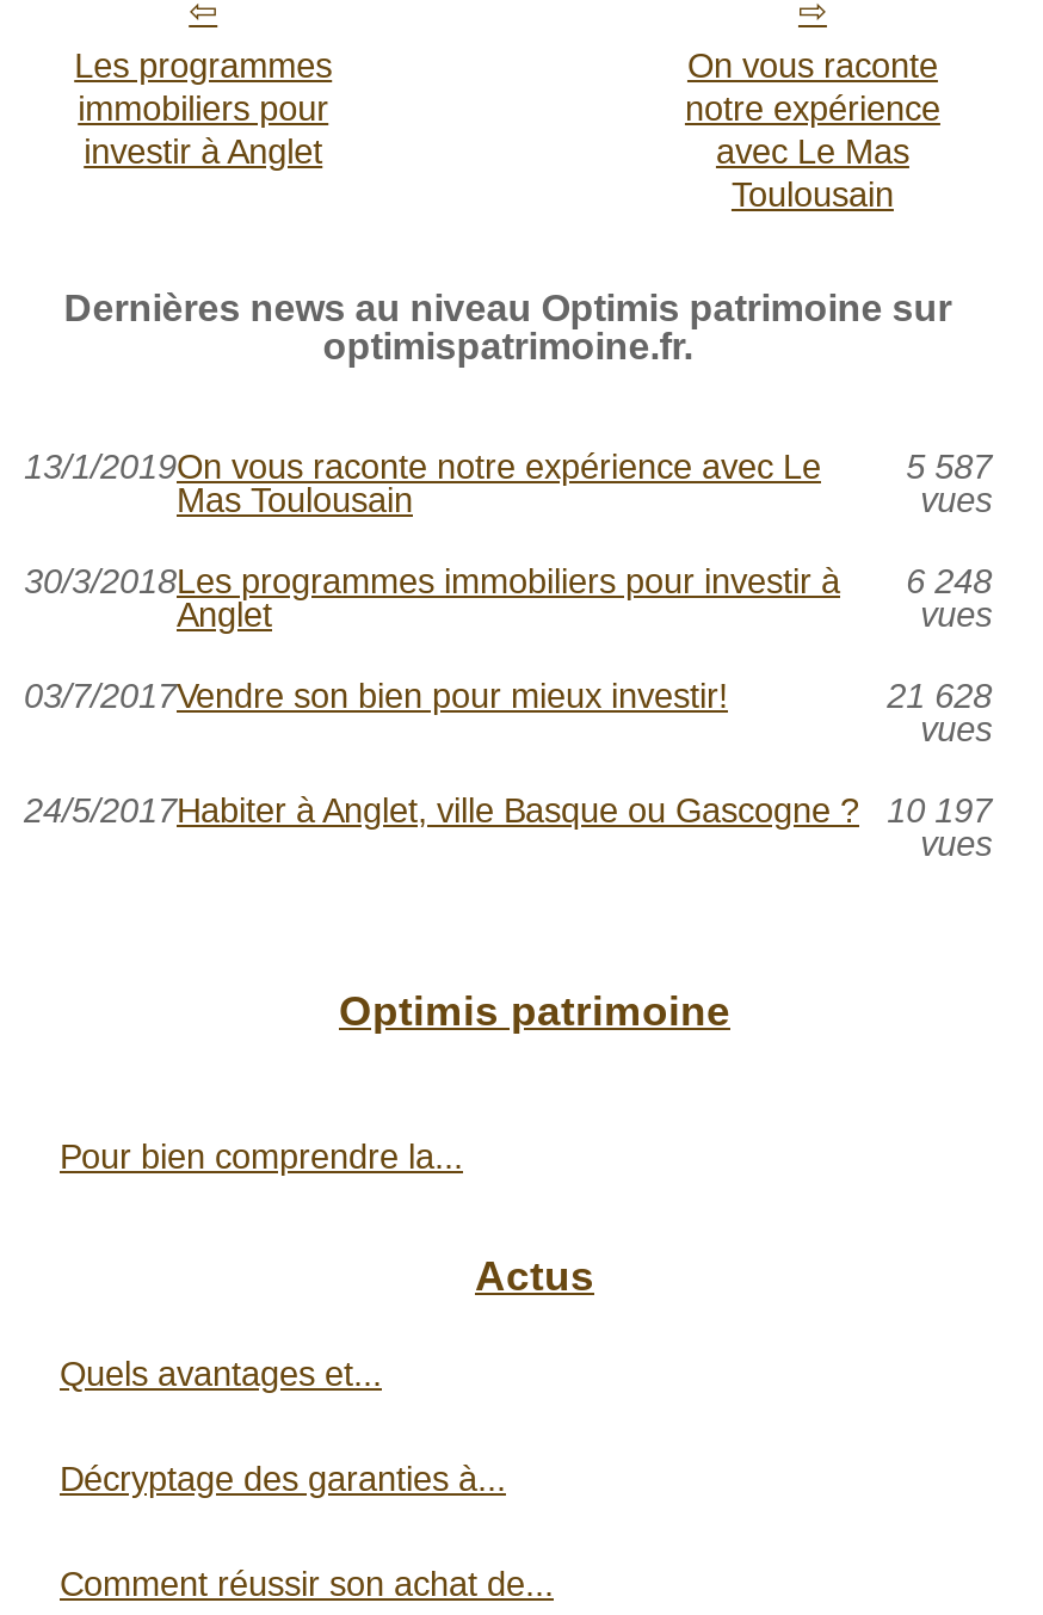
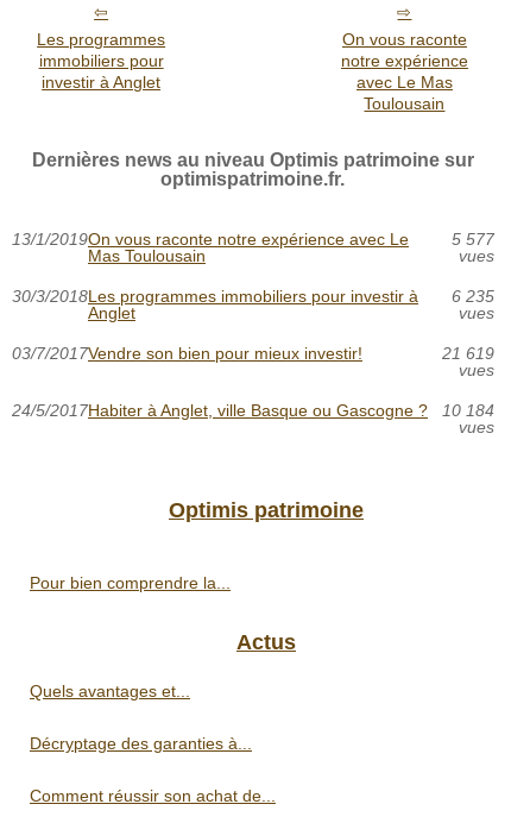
- 5 587
+ 5 577

- 30/3/2018Les programmes immobiliers pour investir à 6 248
+ 30/3/2018Les programmes immobiliers pour investir à 6 235

- 21 628
+ 21 619

- 24/5/2017Habiter à Anglet, ville Basque ou Gascogne ? 10 197
+ 24/5/2017Habiter à Anglet, ville Basque ou Gascogne ? 10 184
